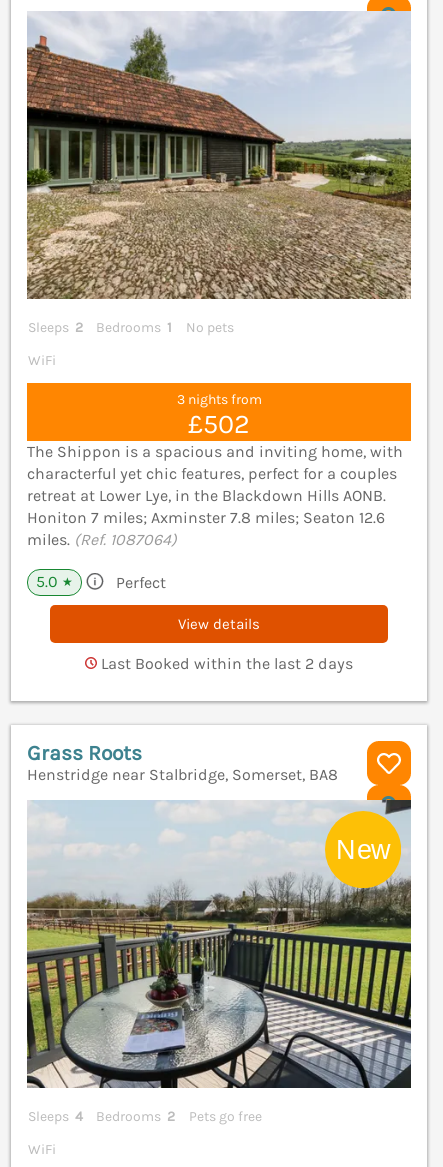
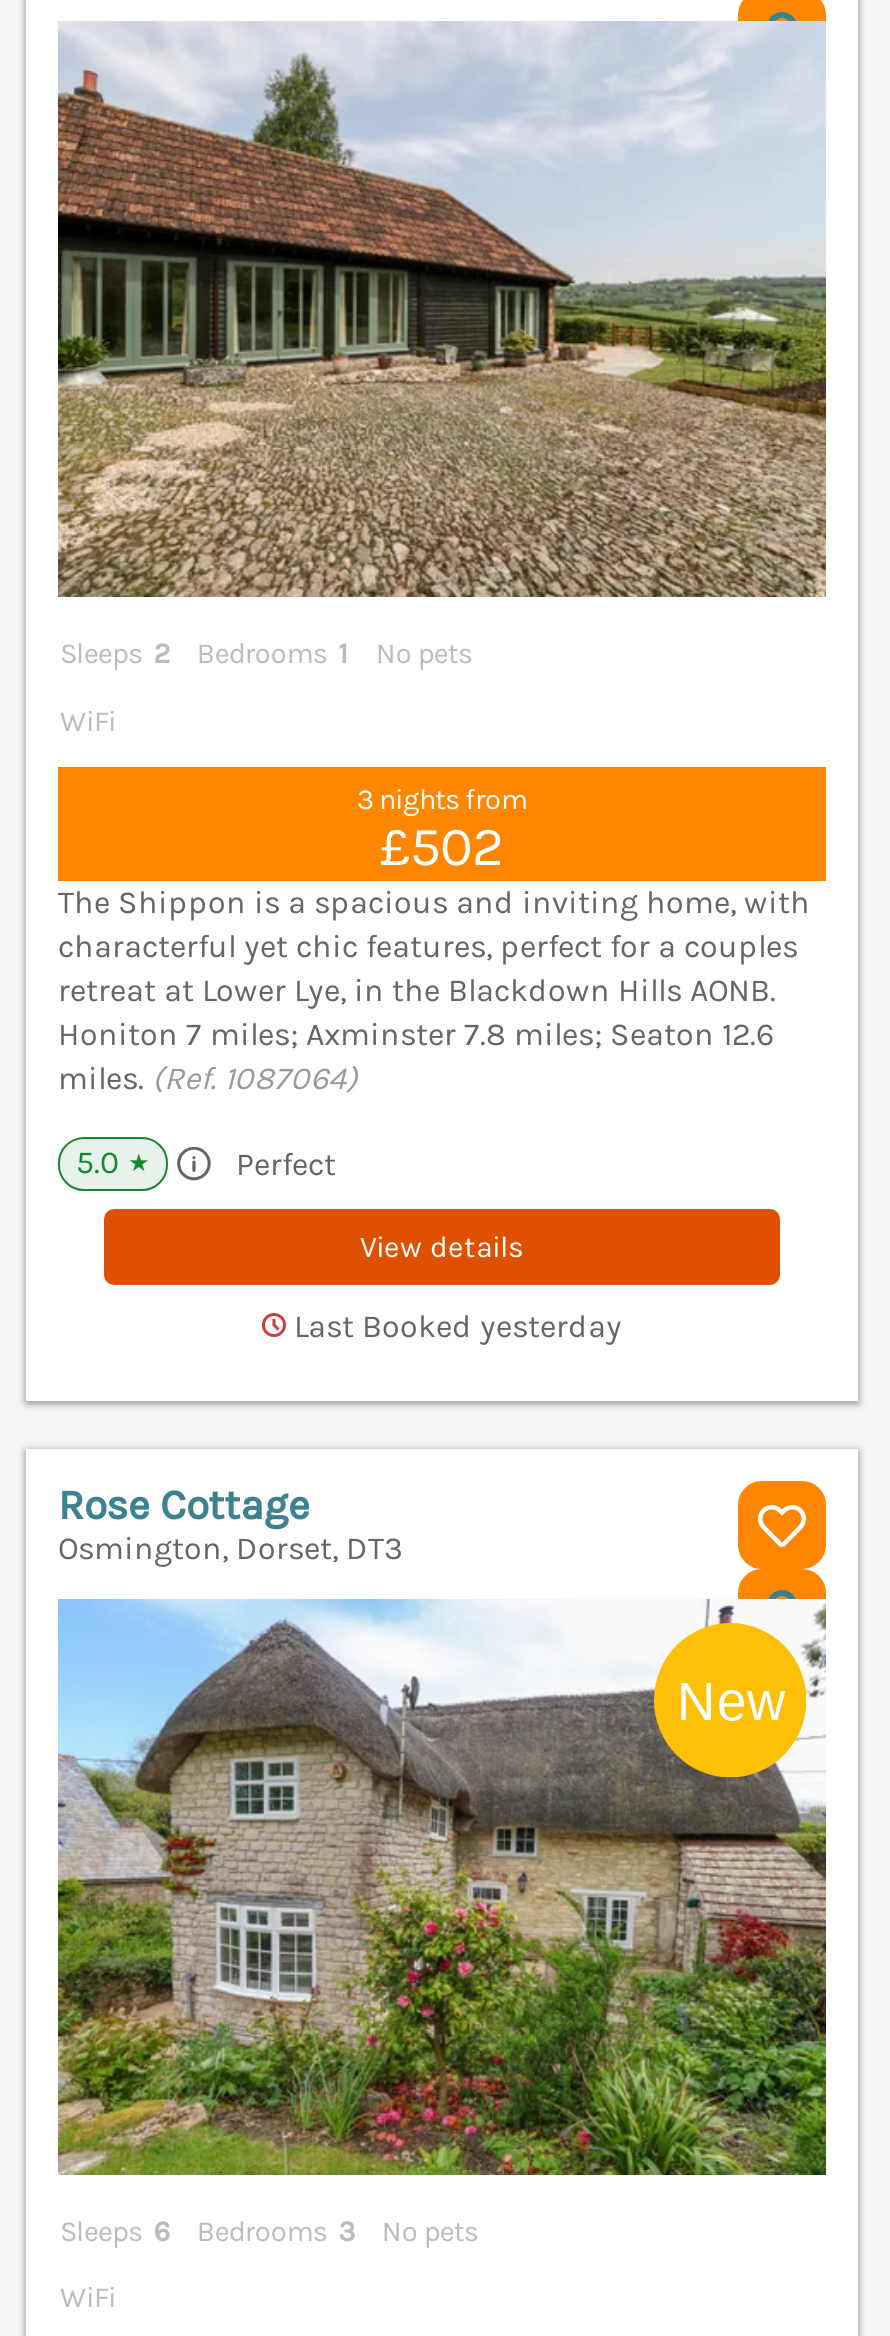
- Last Booked within the last 2 days
+ Last Booked yesterday

- Grass Roots
- Henstridge near Stalbridge, Somerset, BA8
+ Rose Cottage
+ Osmington, Dorset, DT3

- [image]
- Sleeps 4
- Bedrooms 2
- Pets go free
+ [image]
+ Sleeps 6
+ Bedrooms 3
+ No pets
